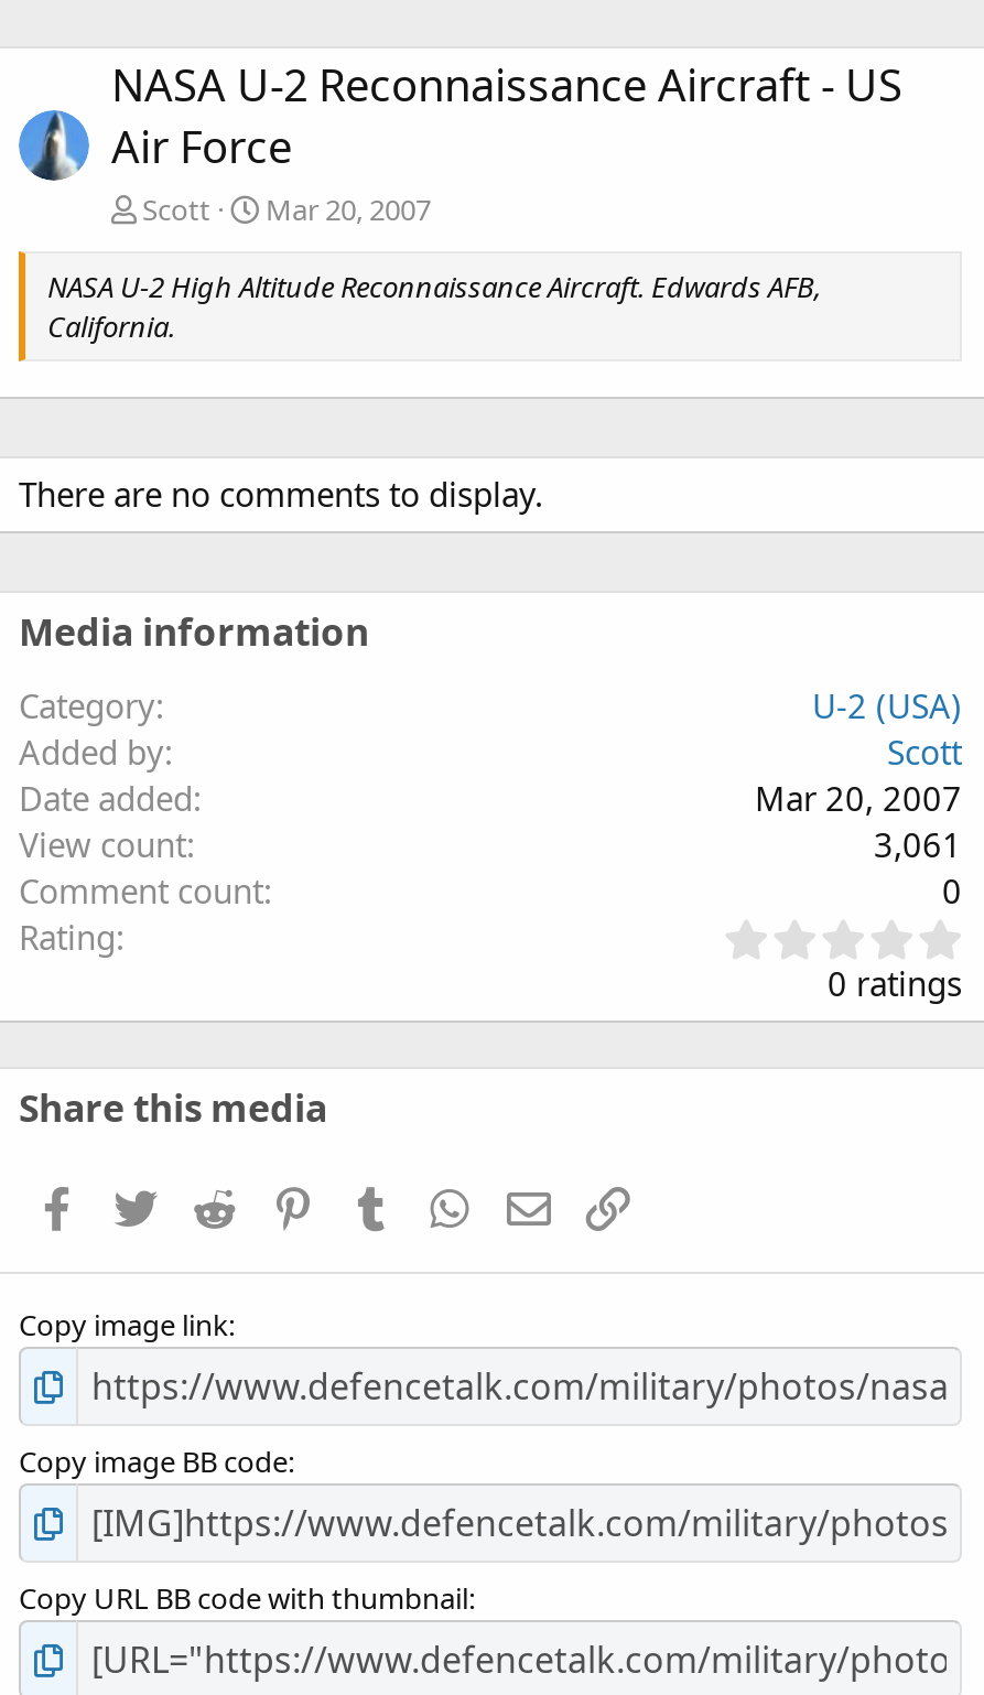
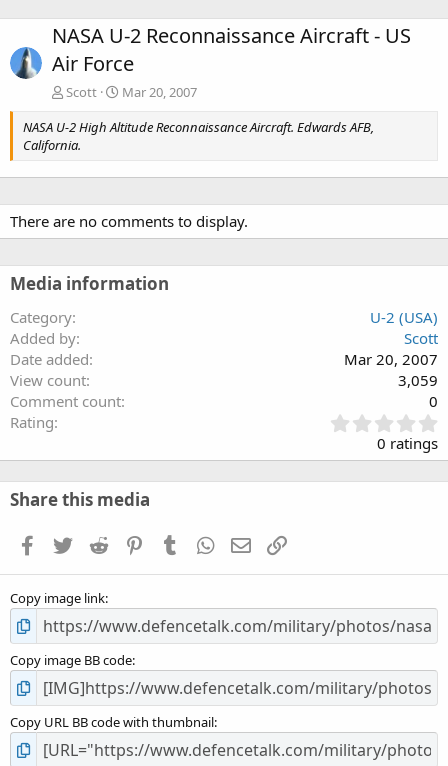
- 3,061
+ 3,059
